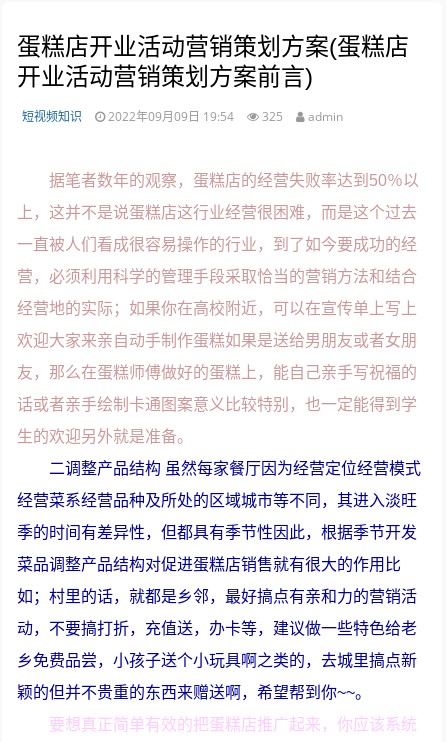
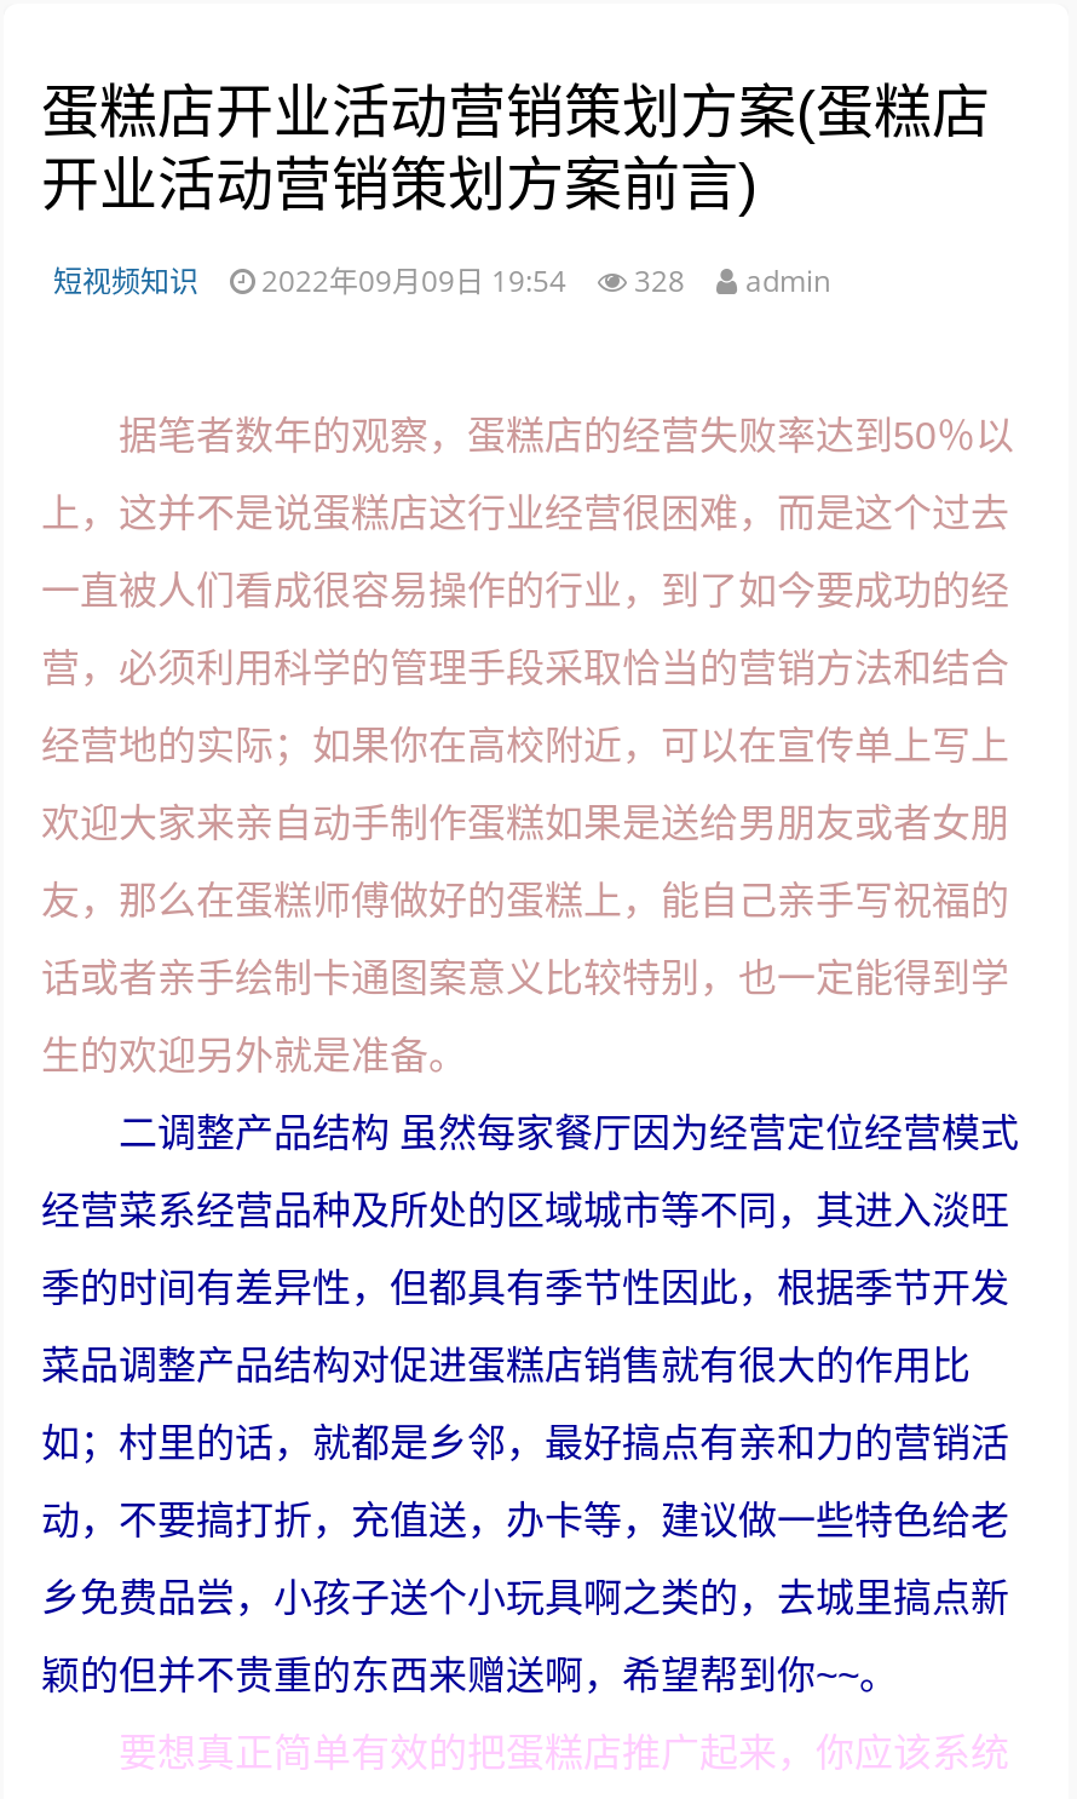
- 短视频知识 2022年09月09日 19:54 325 admin
+ 短视频知识 2022年09月09日 19:54 328 admin
